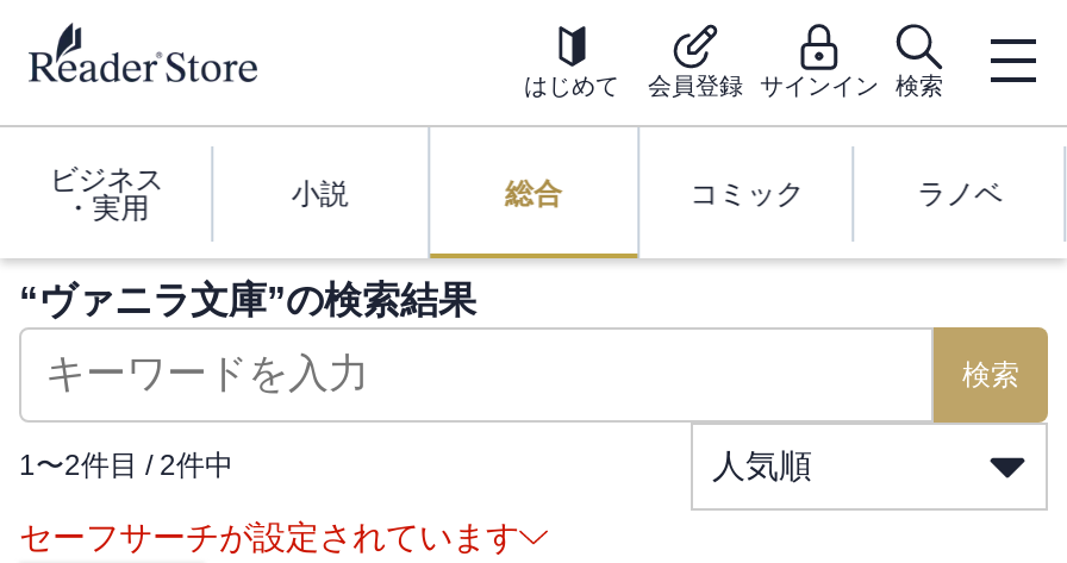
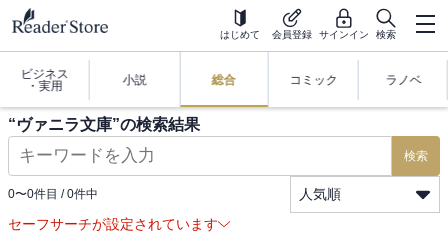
- 1〜2件目 / 2件中
+ 0〜0件目 / 0件中
